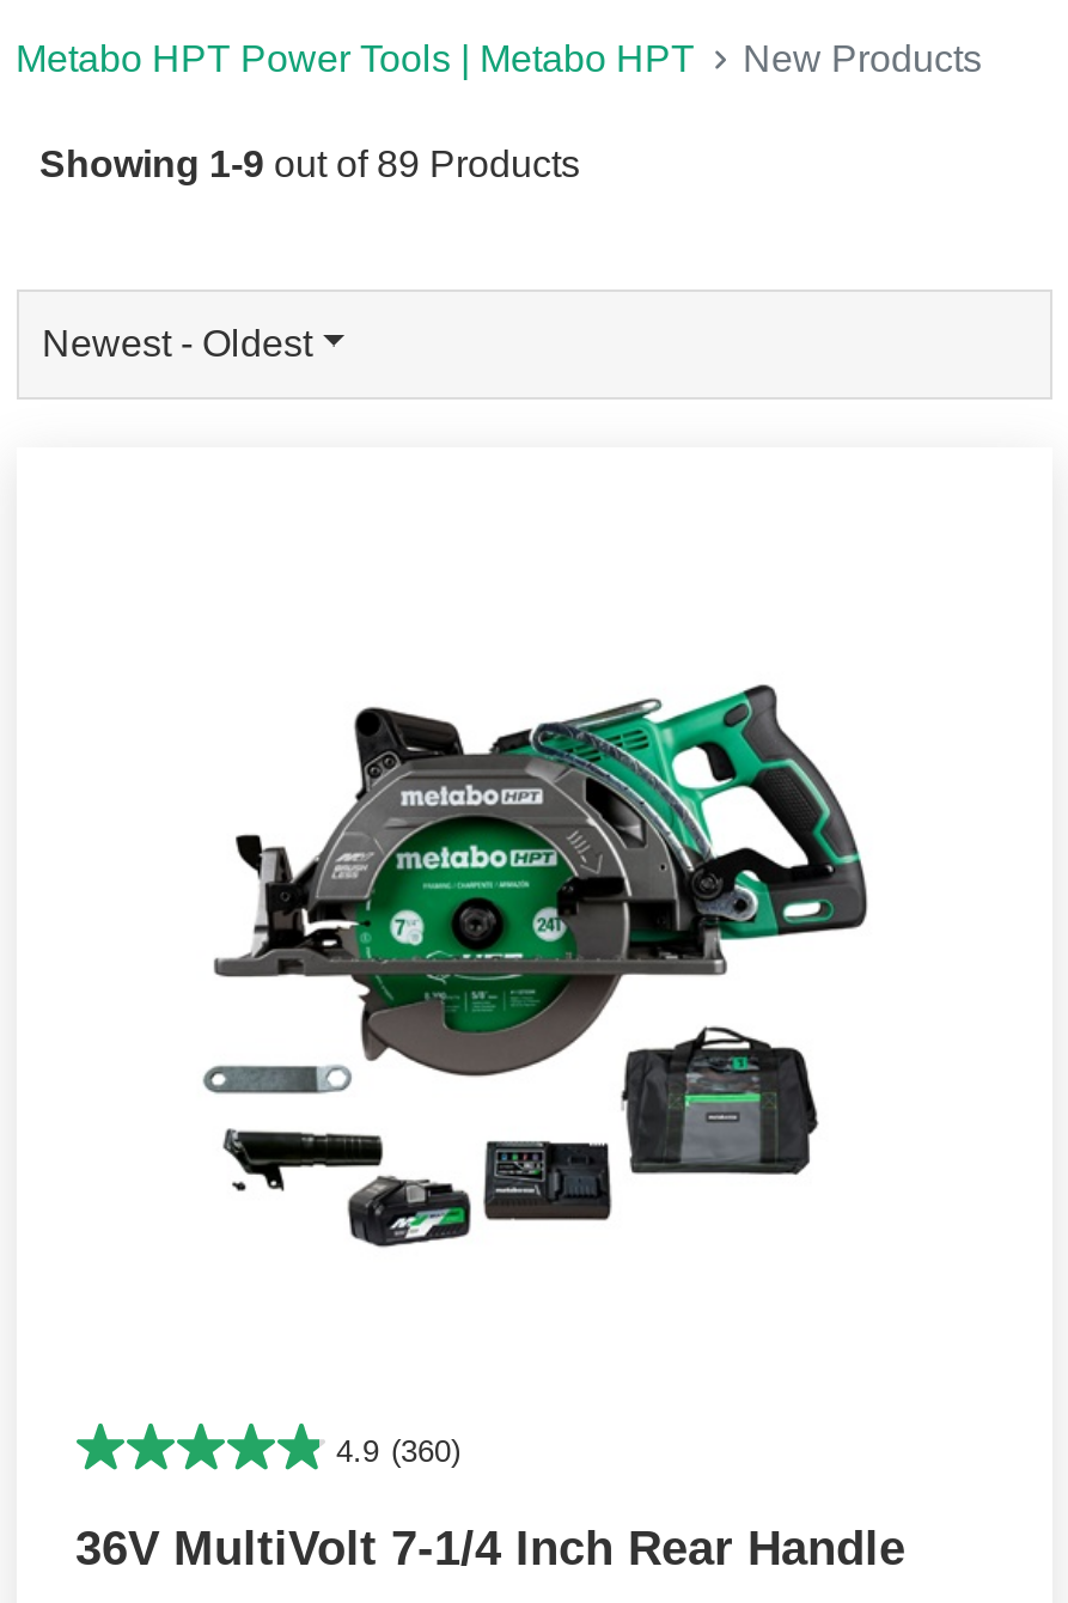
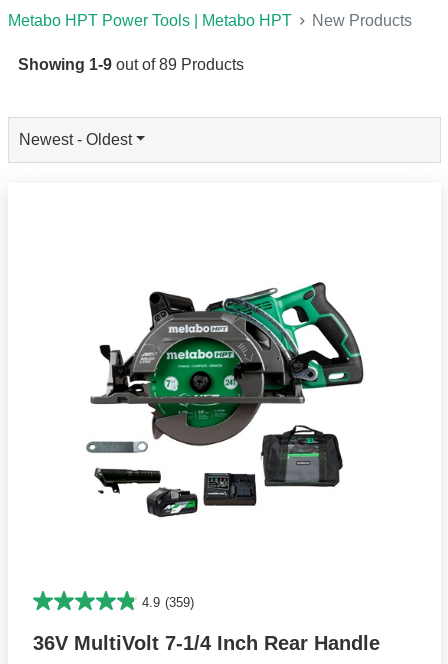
- 4.9 (360)
+ 4.9 (359)
